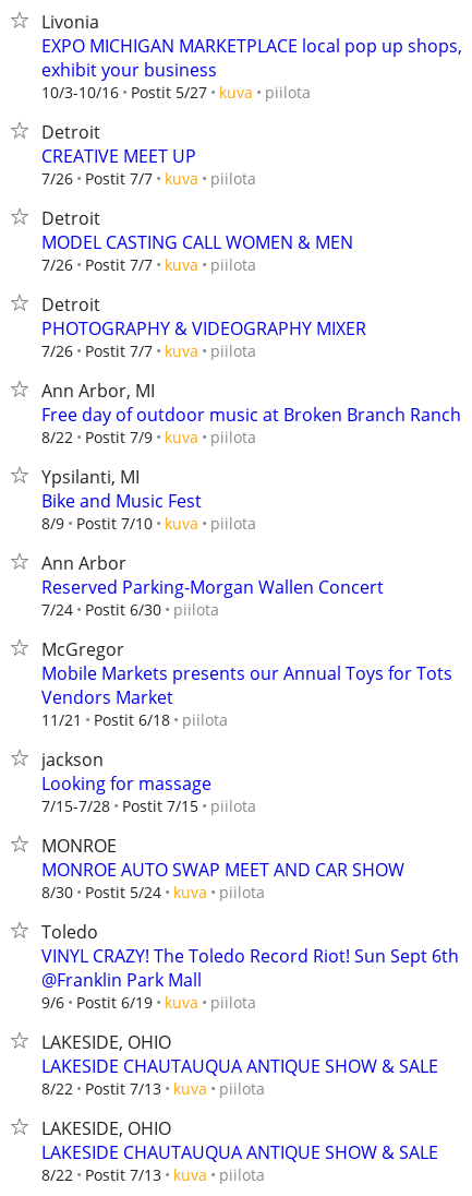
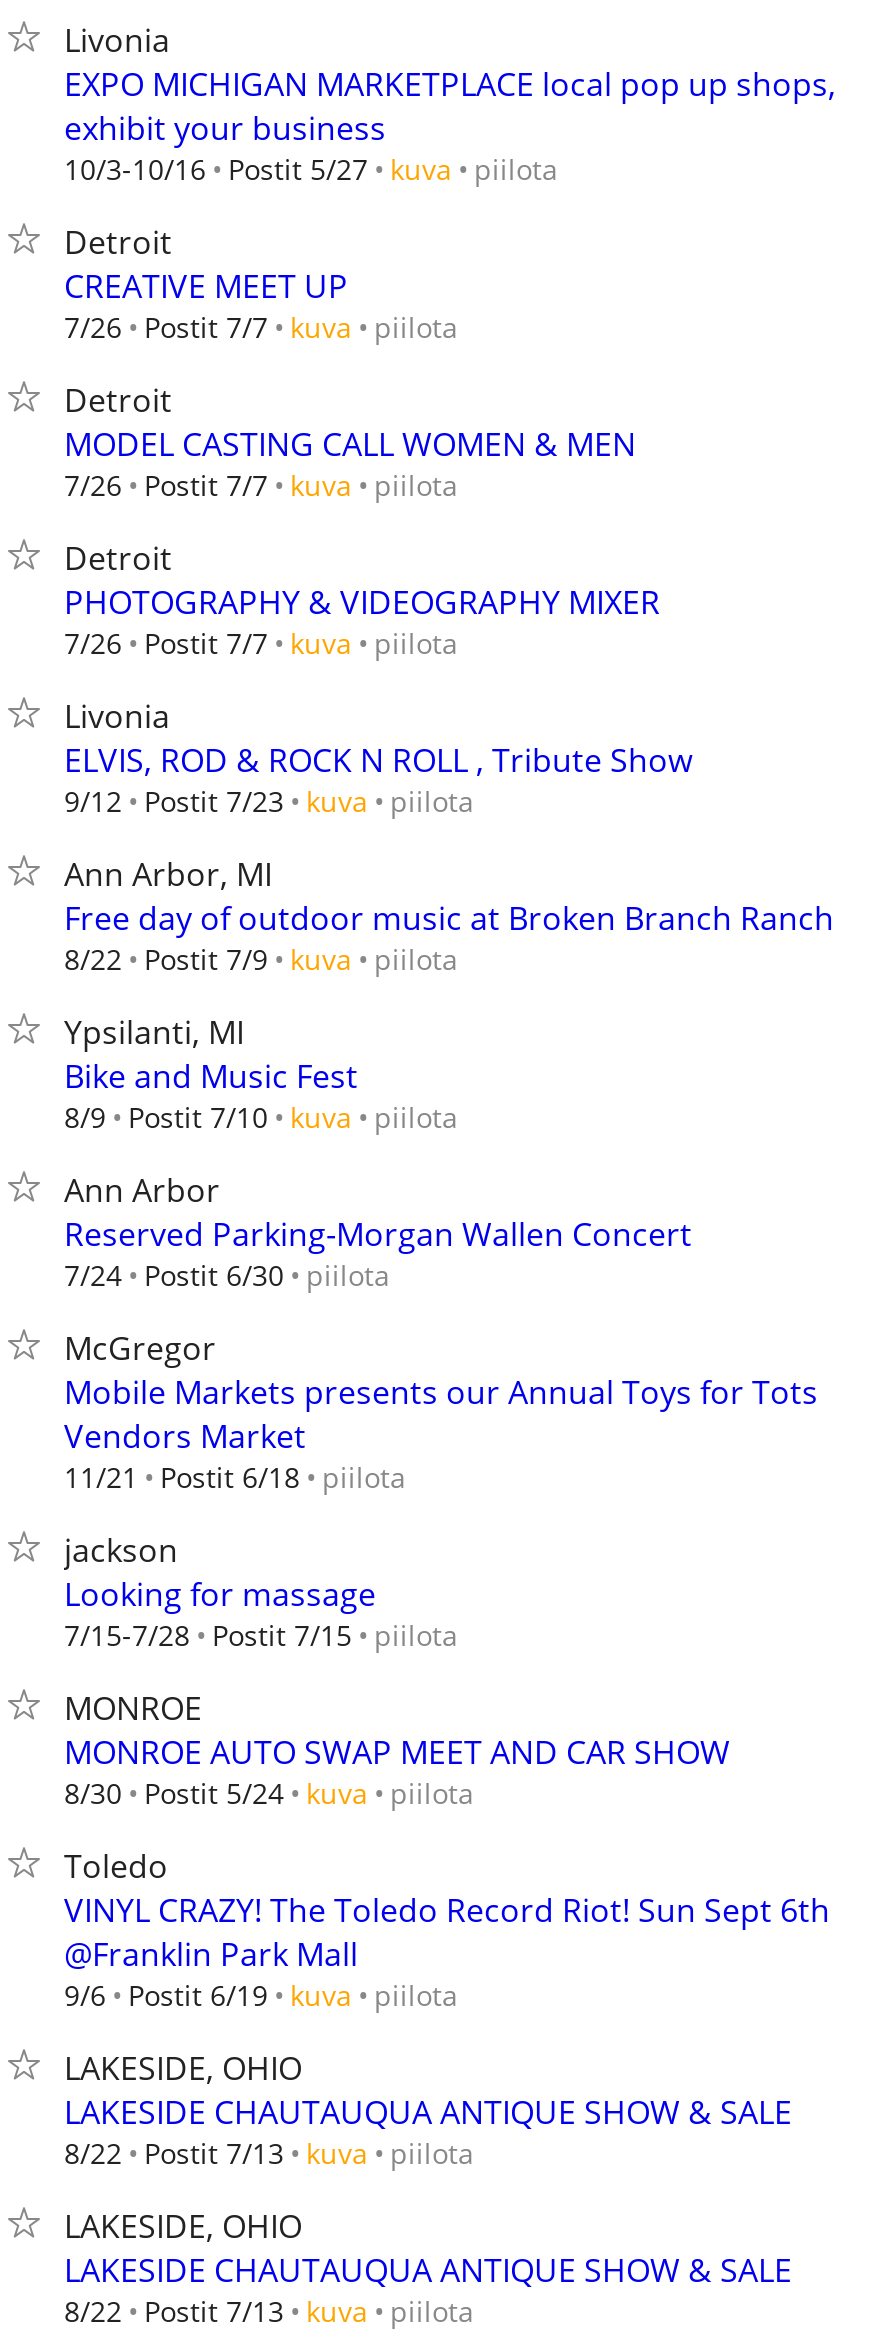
+ Livonia
+ ELVIS, ROD & ROCK N ROLL , Tribute Show
+ 9/12 Postit 7/23 kuva piilota
